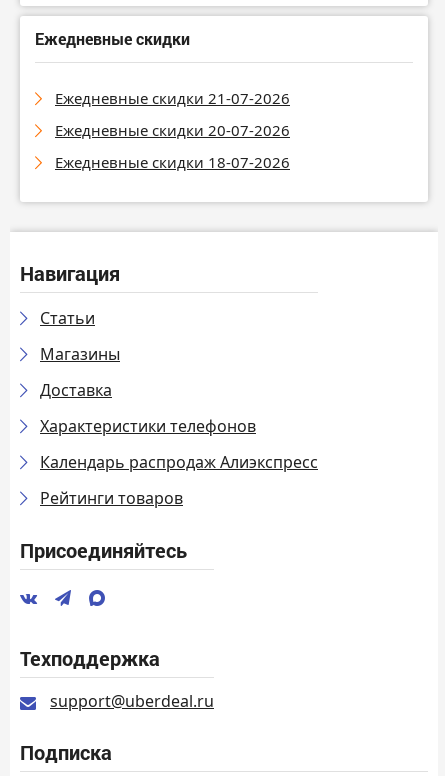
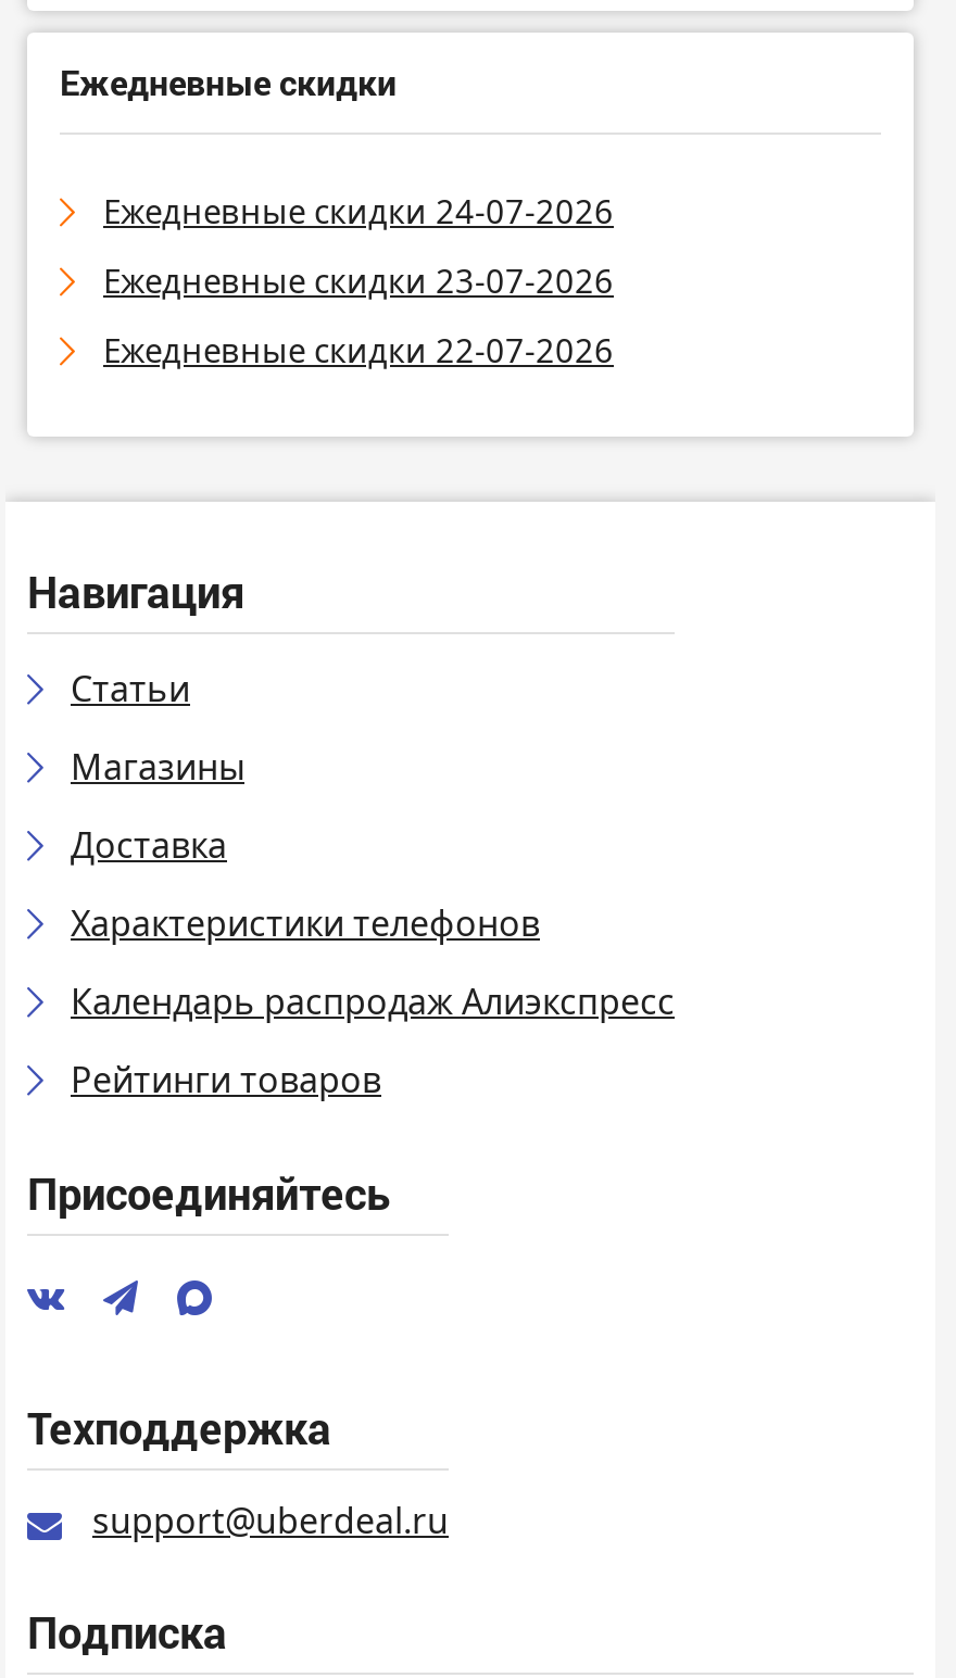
- Ежедневные скидки 21-07-2026
+ Ежедневные скидки 24-07-2026

- Ежедневные скидки 20-07-2026
+ Ежедневные скидки 23-07-2026

- Ежедневные скидки 18-07-2026
+ Ежедневные скидки 22-07-2026
